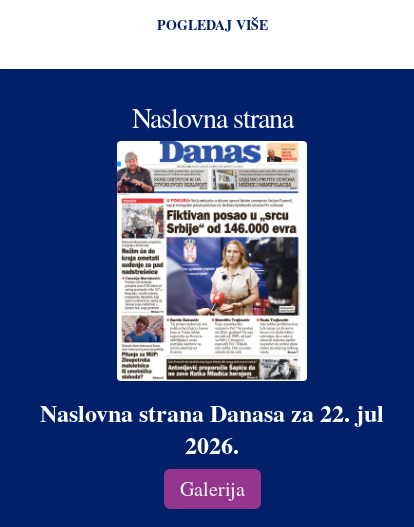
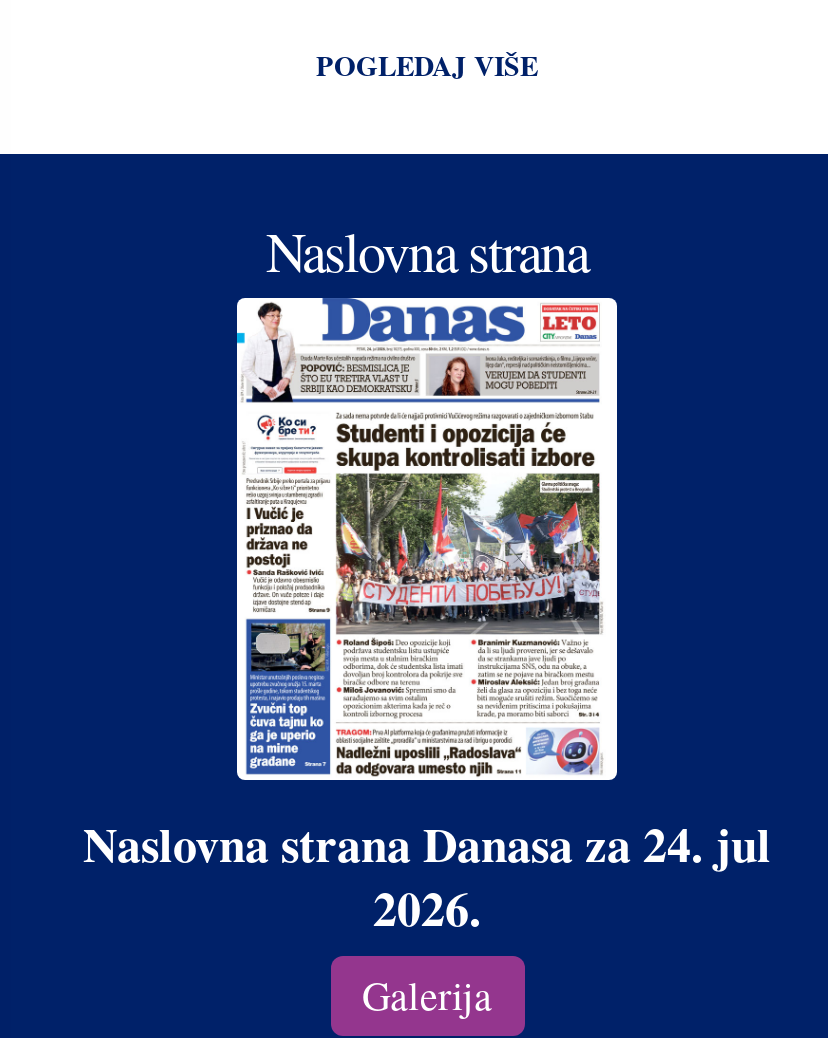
- [image]
- Naslovna strana Danasa za 22. jul
+ [image]
+ Naslovna strana Danasa za 24. jul
